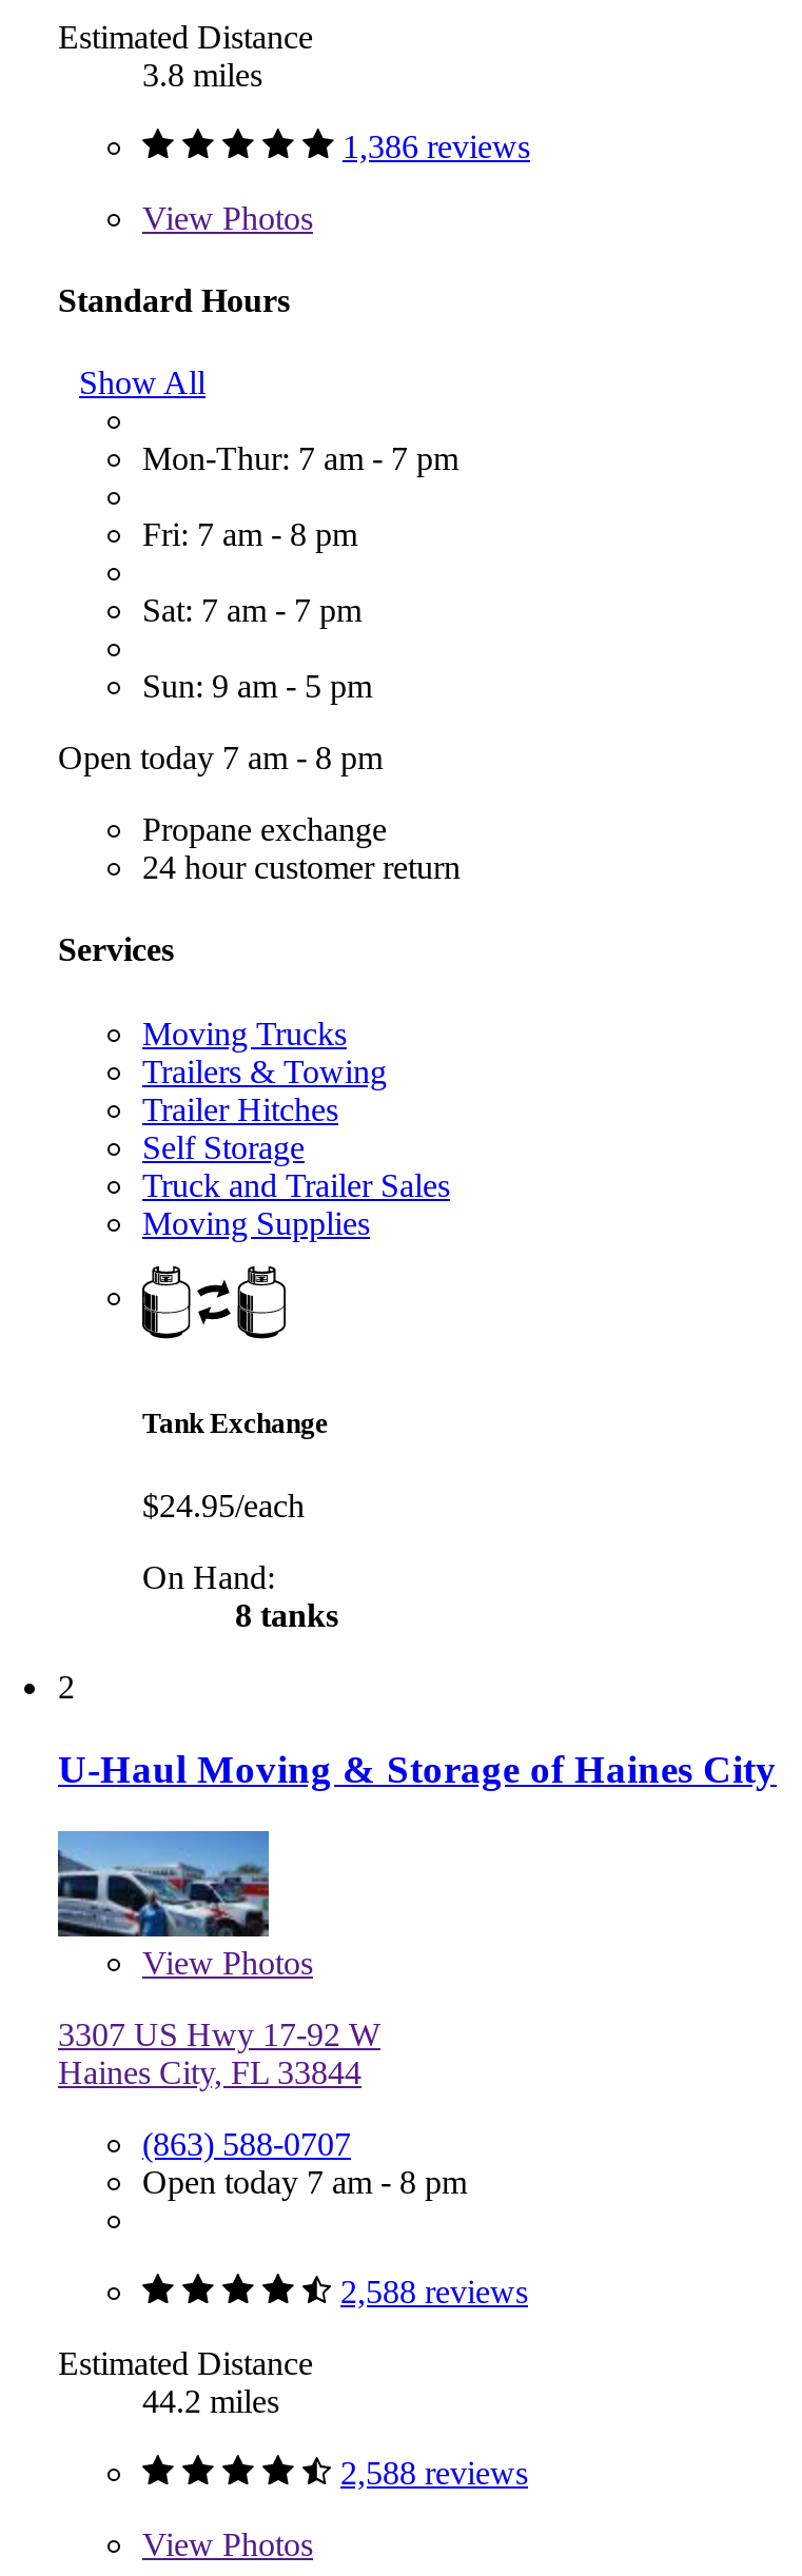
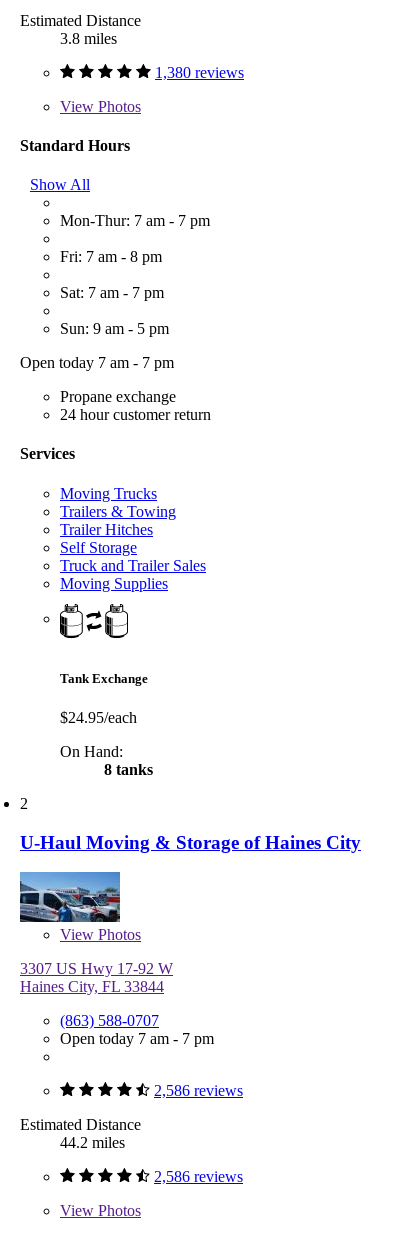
- 1,386 reviews
+ 1,380 reviews

- Open today 7 am - 8 pm
+ Open today 7 am - 7 pm

- Open today 7 am - 8 pm
+ Open today 7 am - 7 pm

- 2,588 reviews
+ 2,586 reviews

- 2,588 reviews
+ 2,586 reviews
